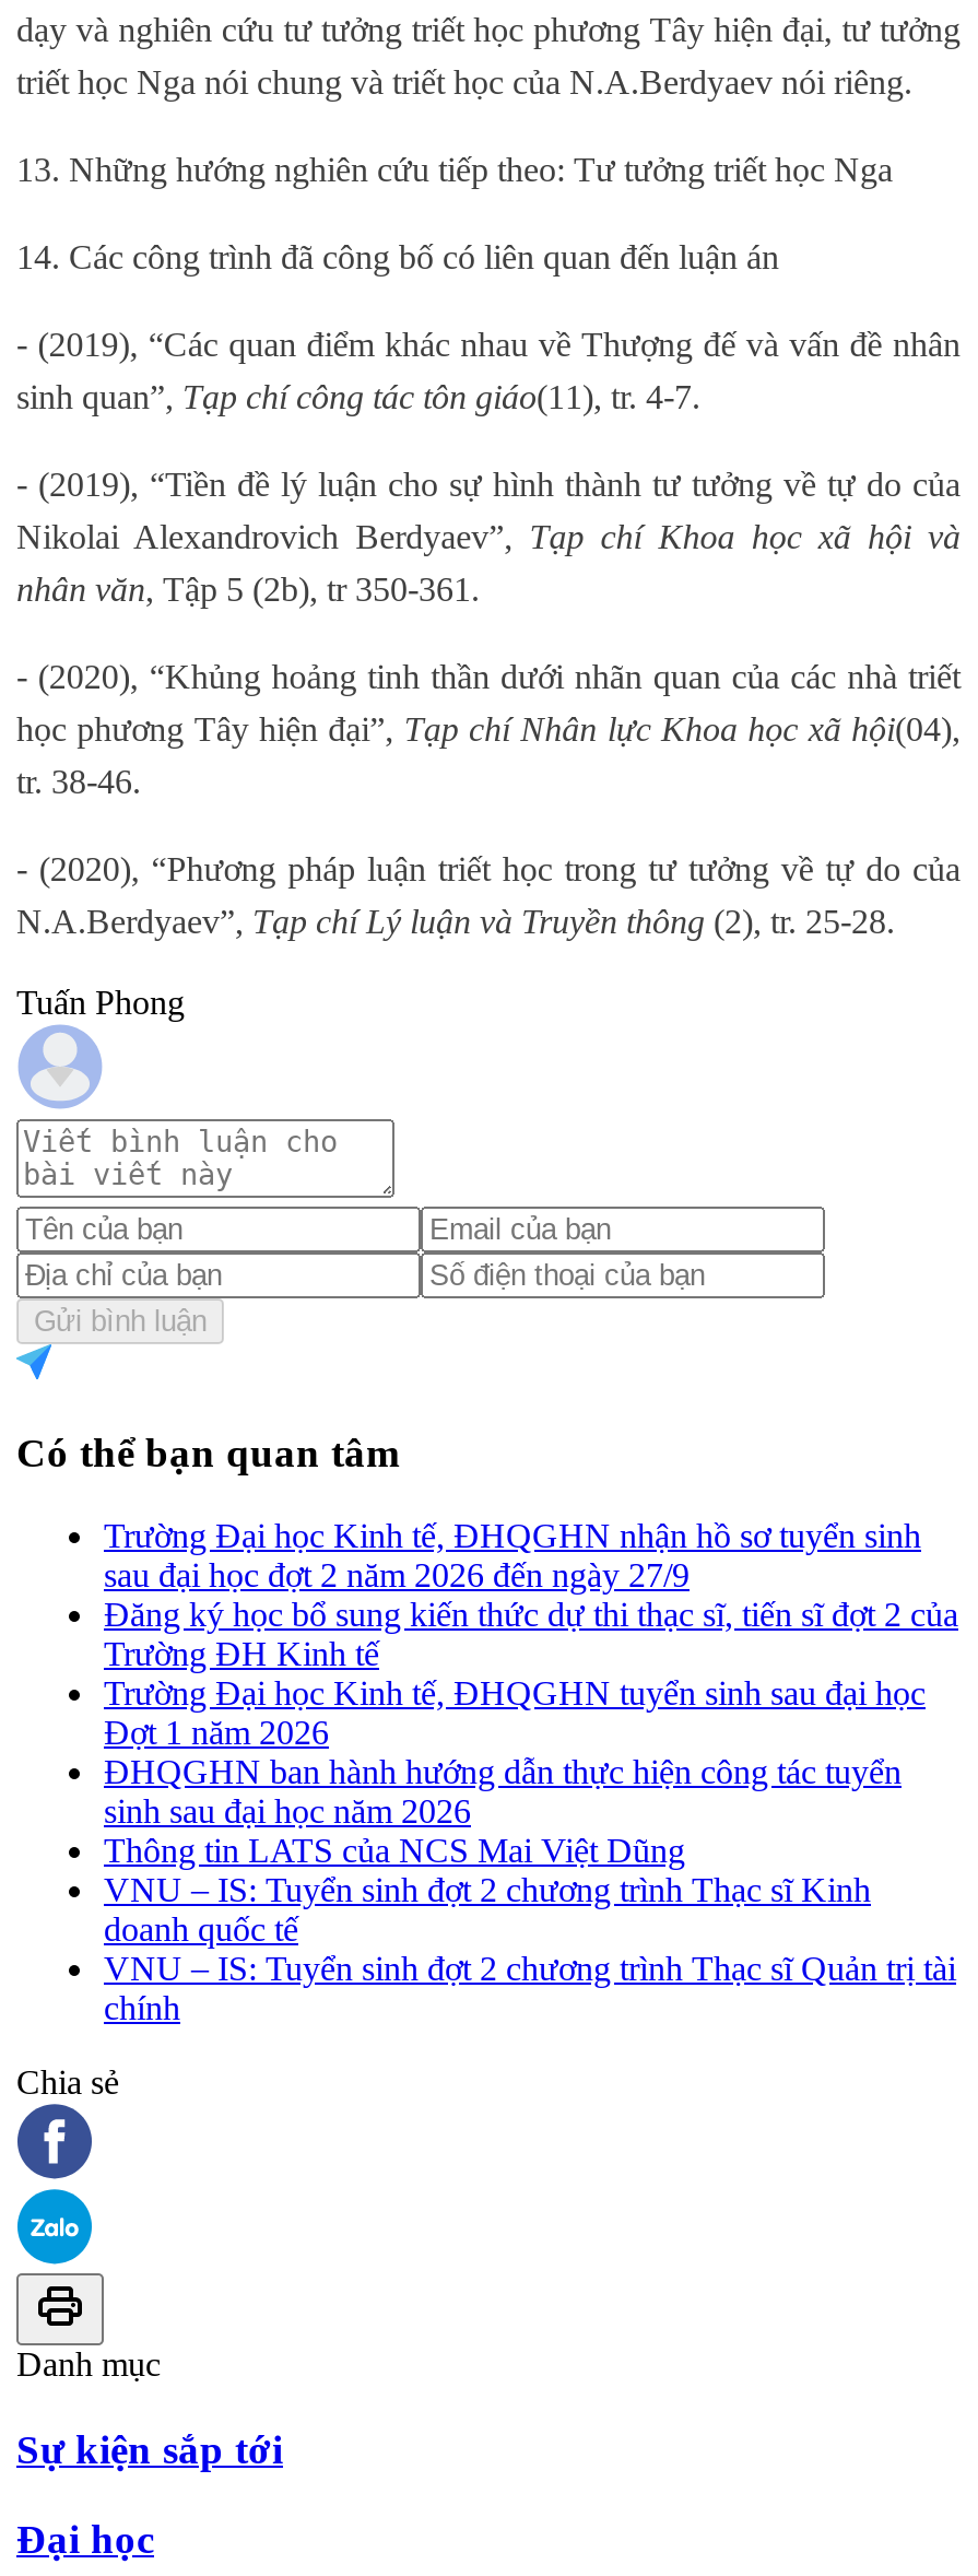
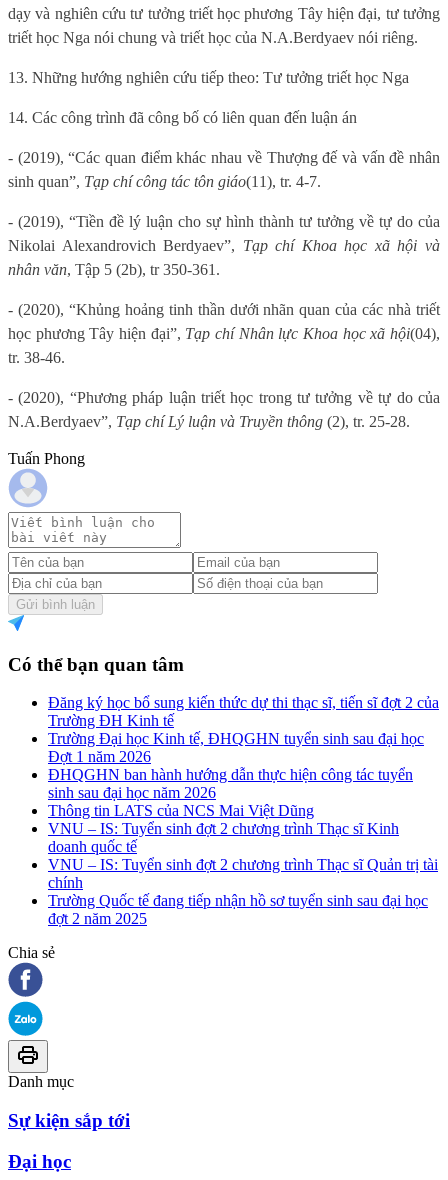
- Trường Đại học Kinh tế, ĐHQGHN nhận hồ sơ tuyển sinh
- sau đại học đợt 2 năm 2026 đến ngày 27/9

moved up: Đăng ký học bổ sung kiến thức dự thi thạc sĩ, tiến sĩ đợt 2 của | Trường ĐH Kinh tế | Trường Đại học Kinh tế, ĐHQGHN tuyển sinh sau đại học | ... | VNU – IS: Tuyển sinh đợt 2 chương trình Thạc sĩ Quản trị tài | chính

+ Trường Quốc tế đang tiếp nhận hồ sơ tuyển sinh sau đại học
+ đợt 2 năm 2025
